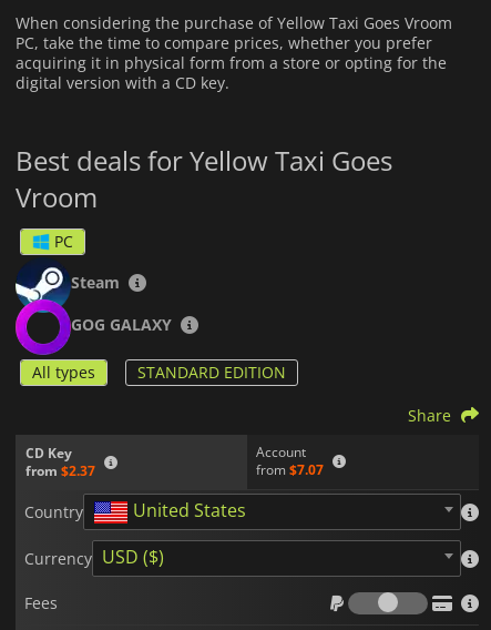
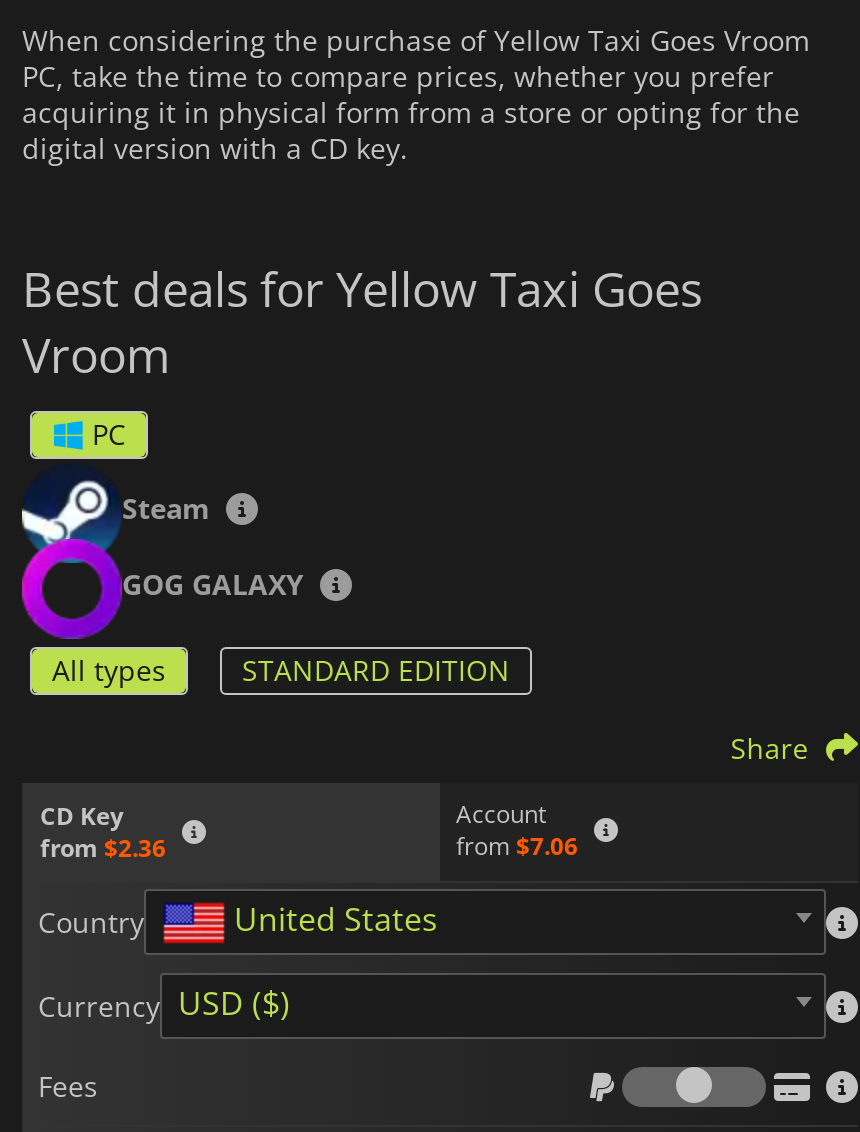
- from $2.37
+ from $2.36

- from $7.07
+ from $7.06
